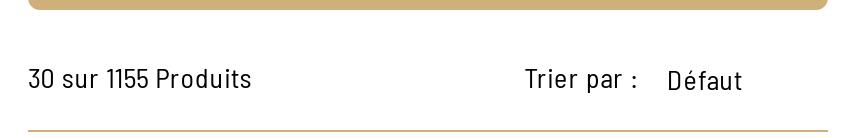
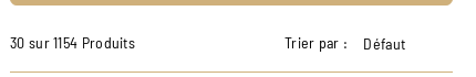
- 30 sur 1155 Produits
+ 30 sur 1154 Produits
